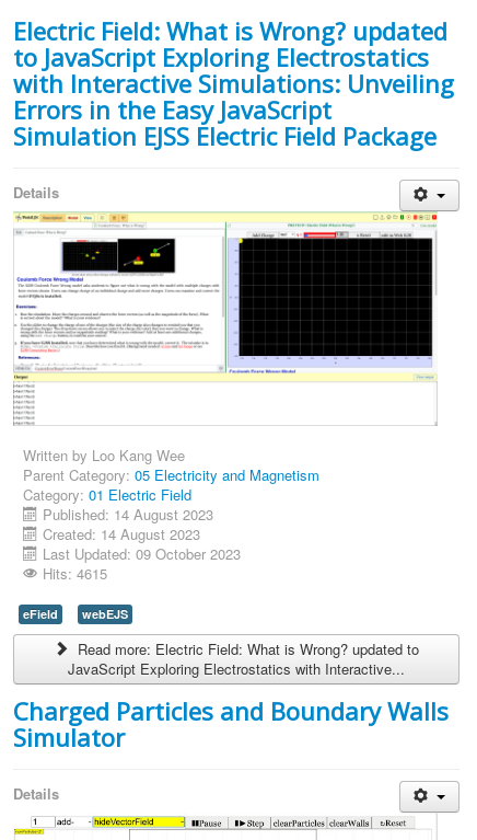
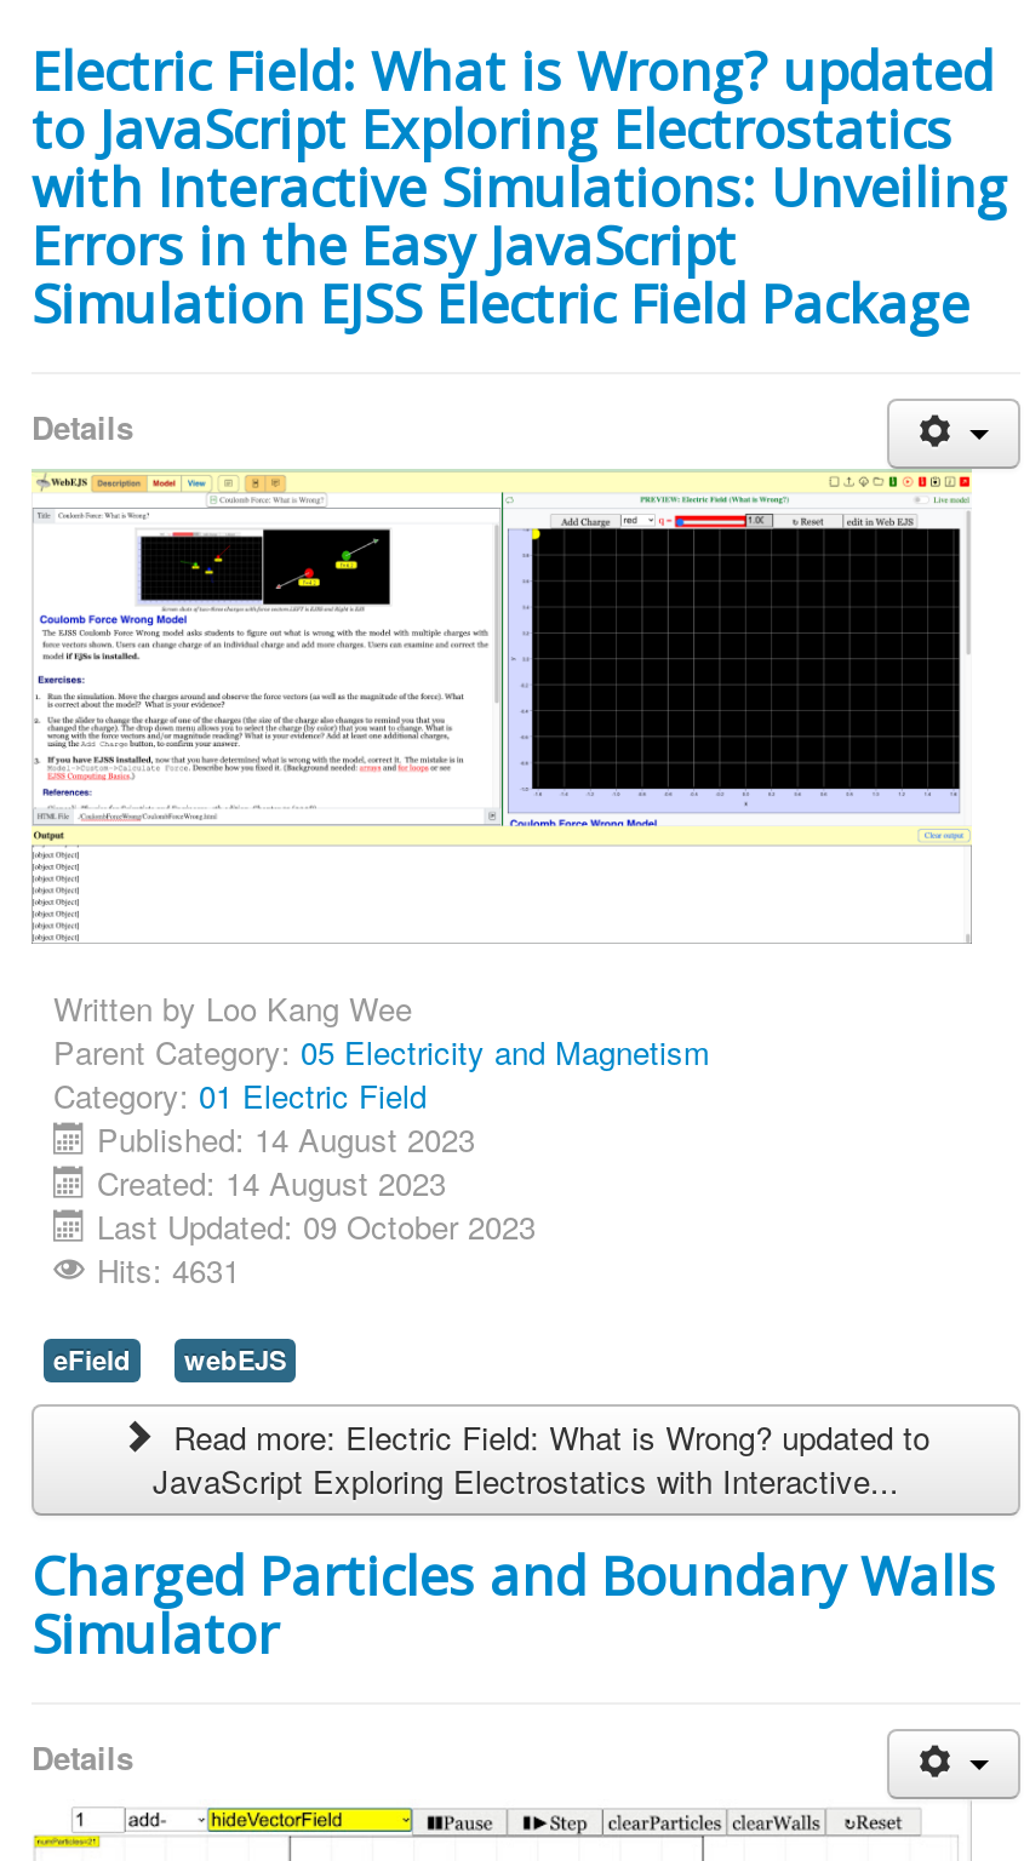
- Hits: 4615
+ Hits: 4631
